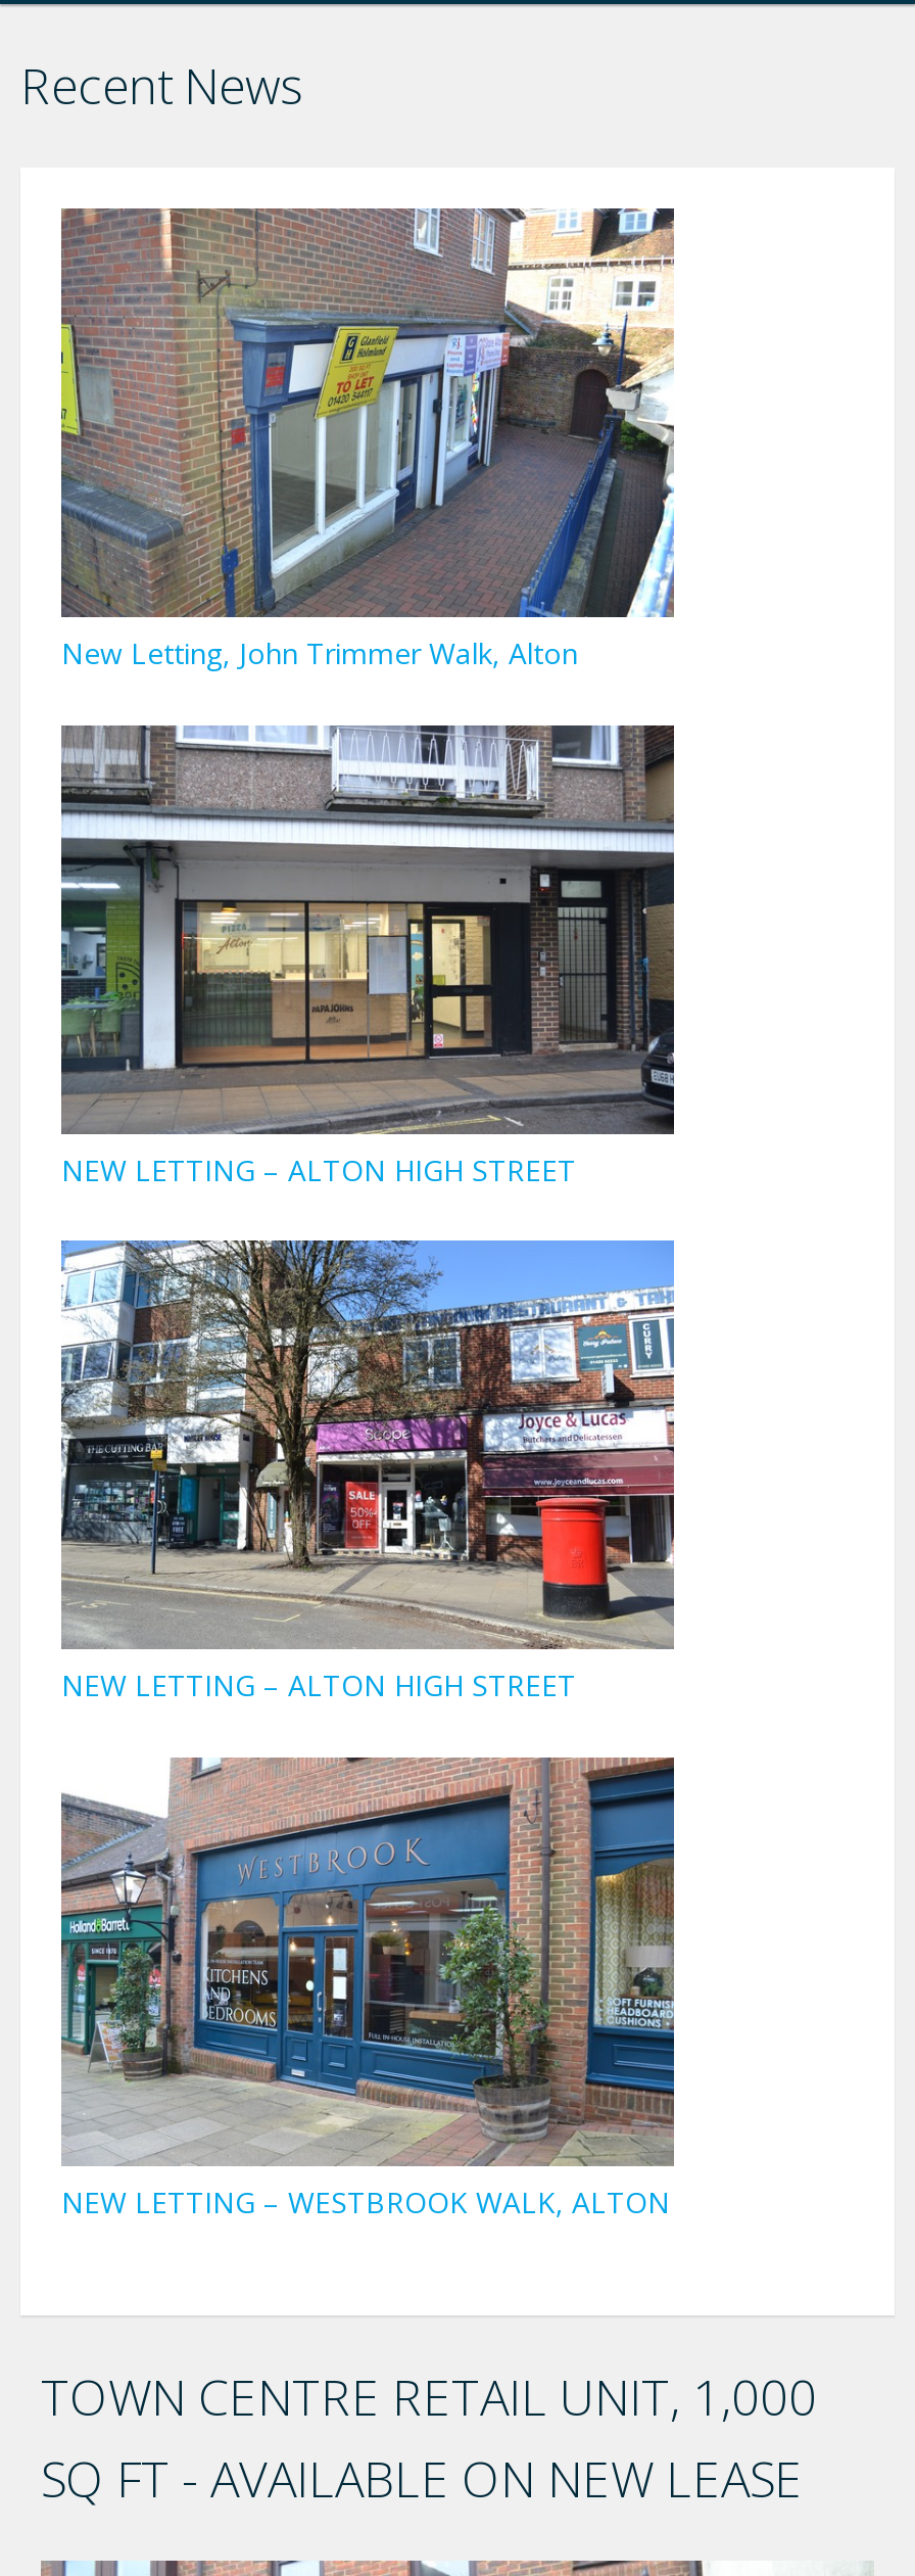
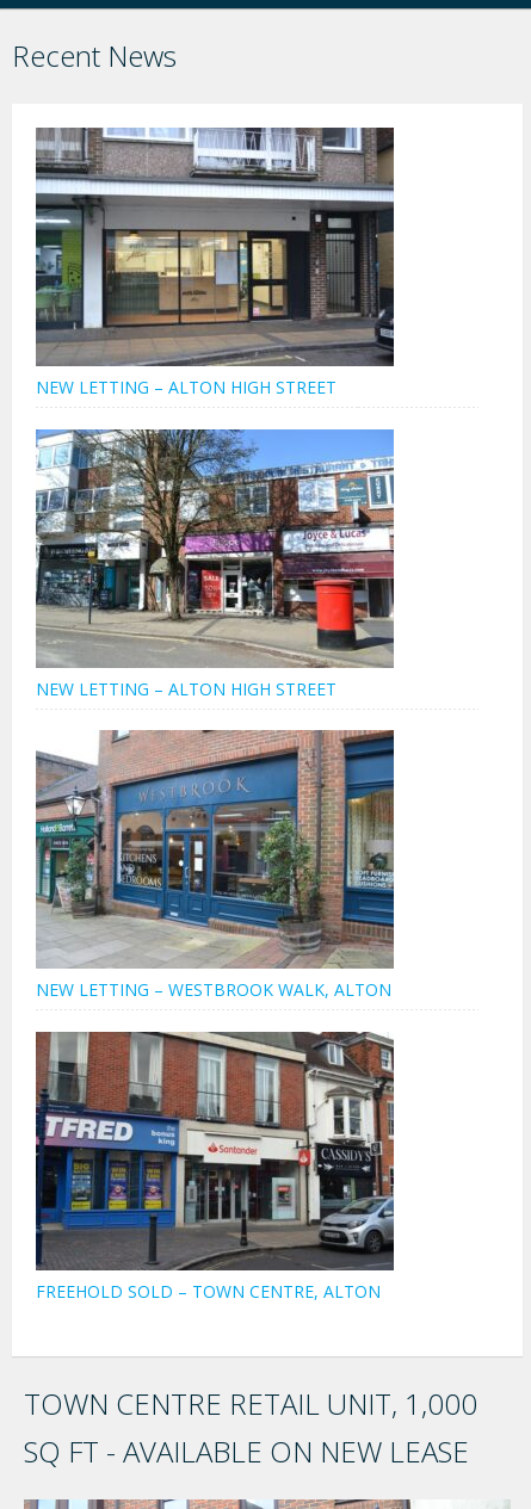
- [image]
- New Letting, John Trimmer Walk, Alton

moved up: [image] | NEW LETTING – ALTON HIGH STREET | NEW LETTING – ALTON HIGH STREET | NEW LETTING – WESTBROOK WALK, ALTON

+ [image]
+ FREEHOLD SOLD – TOWN CENTRE, ALTON
